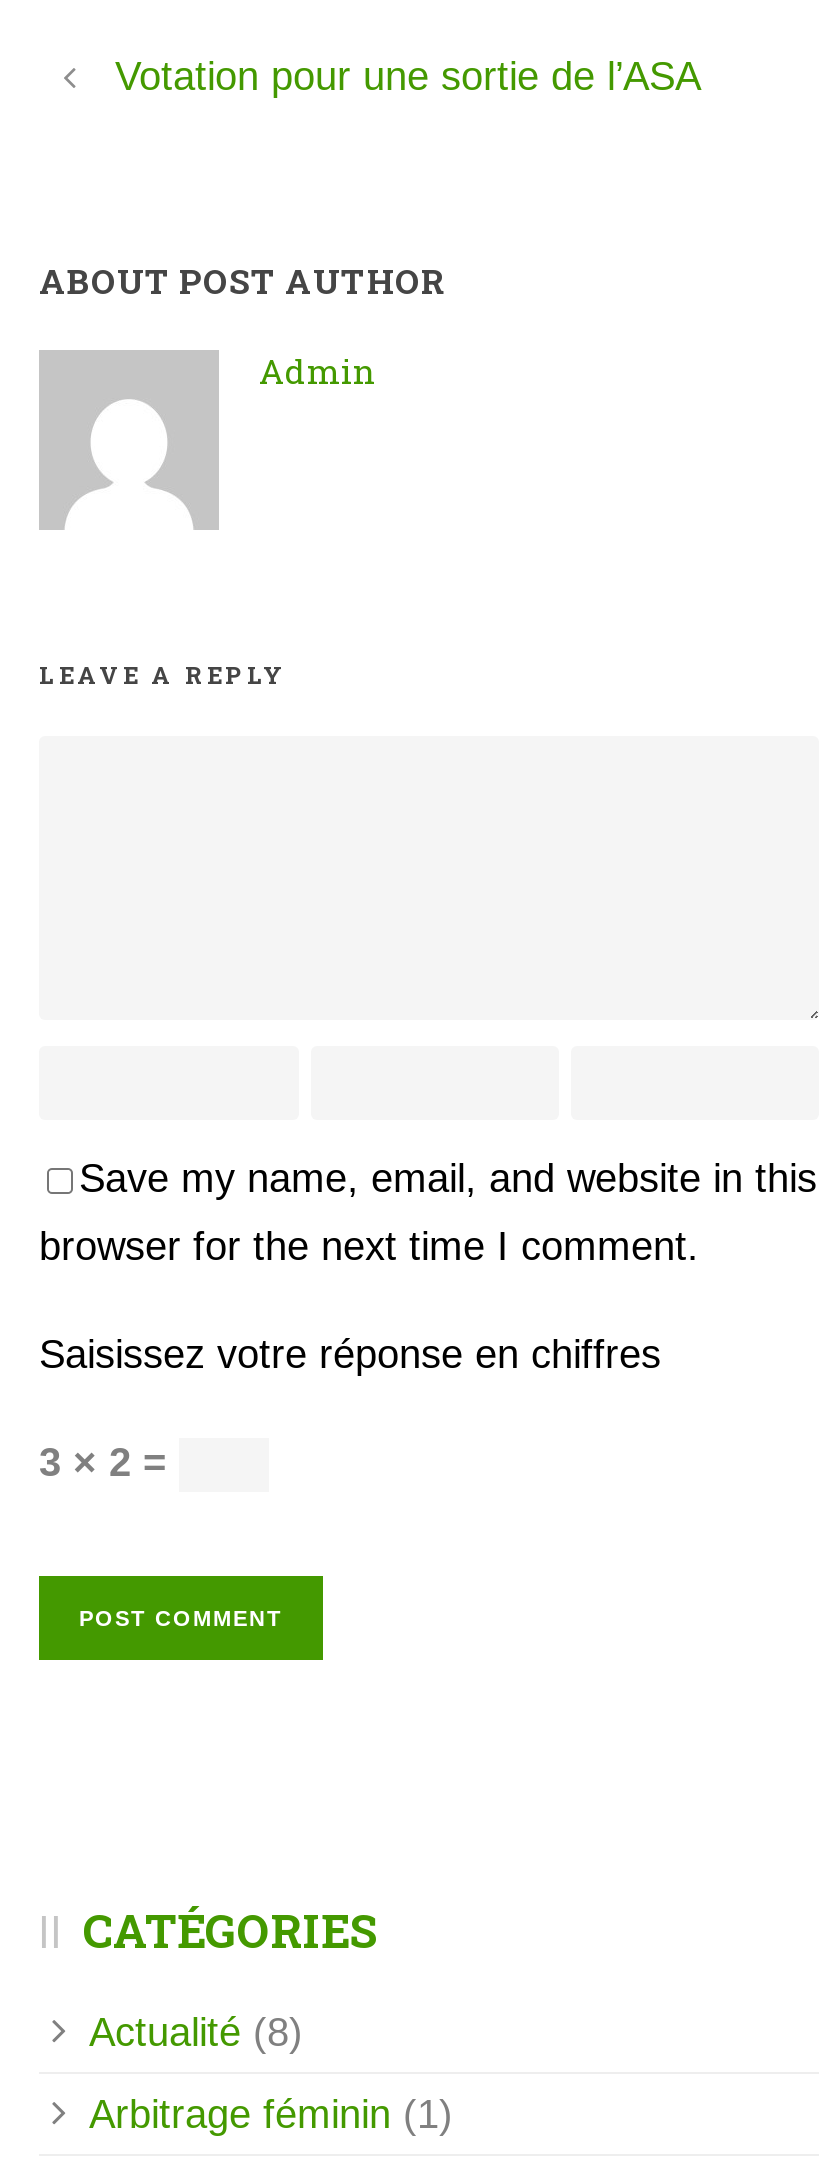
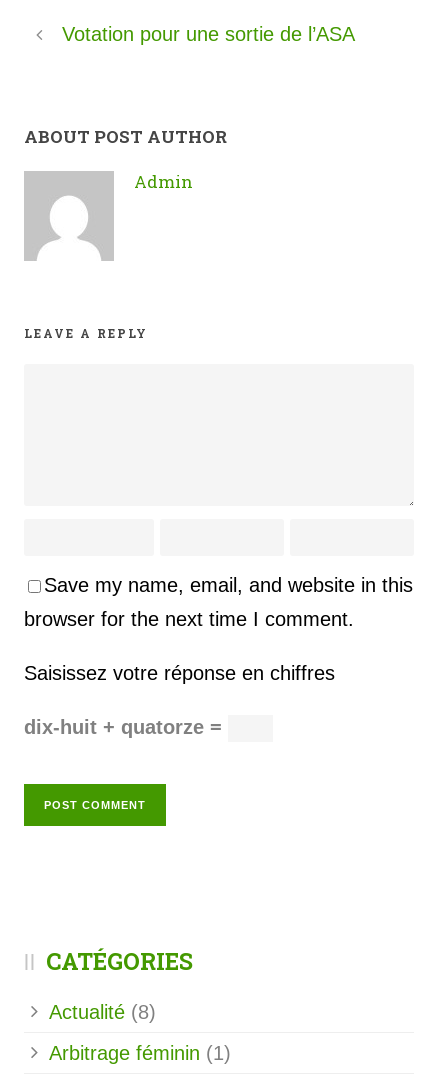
- 3 × 2 =
+ dix-huit + quatorze =
